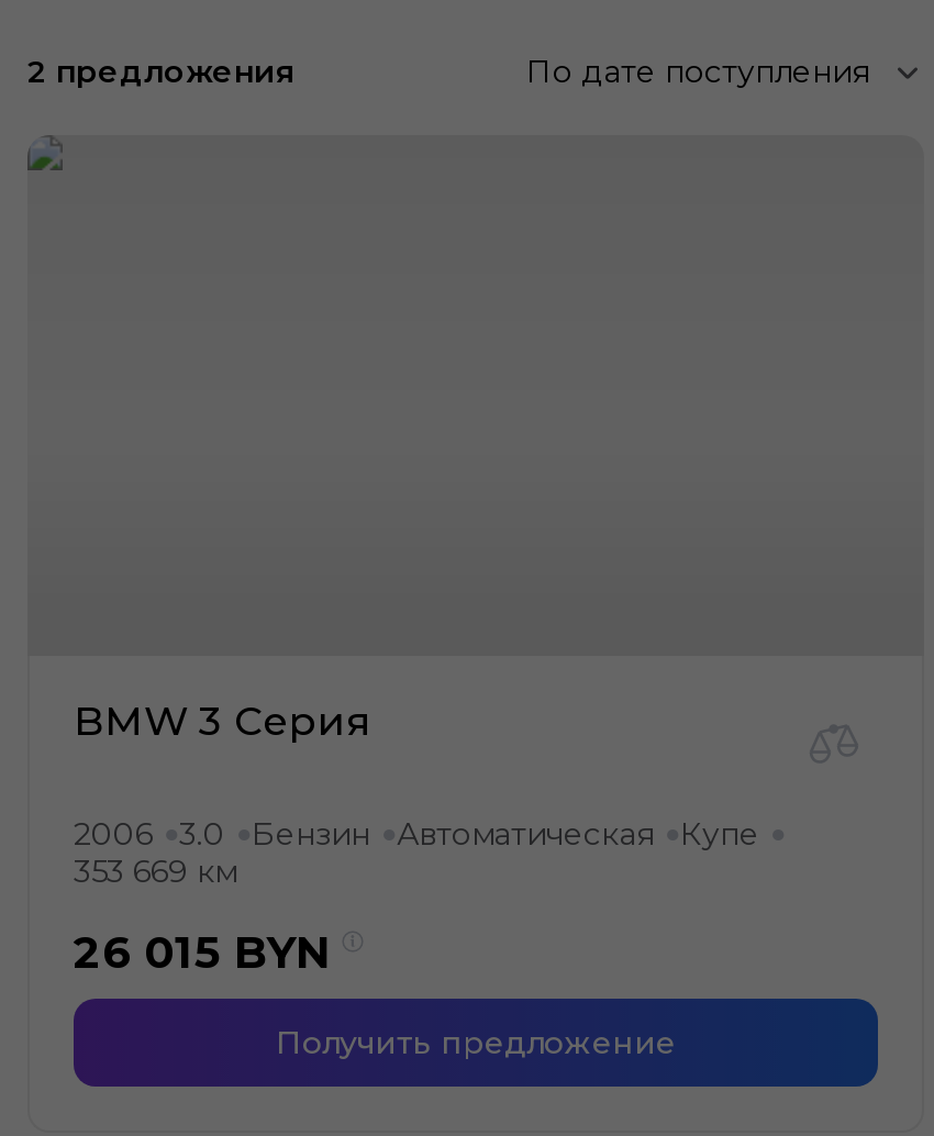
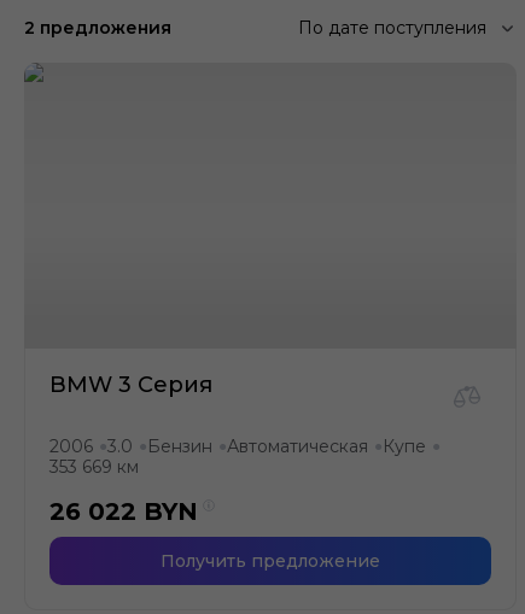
- 26 015 BYN
+ 26 022 BYN
